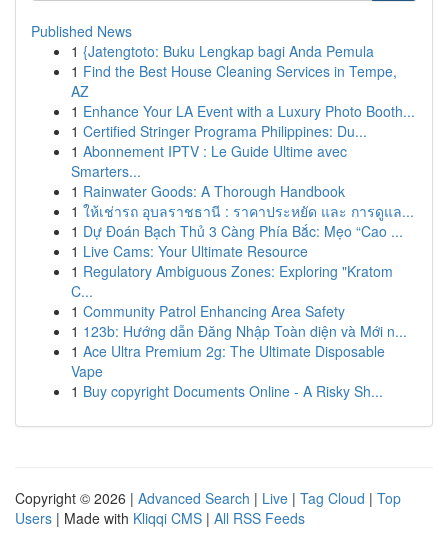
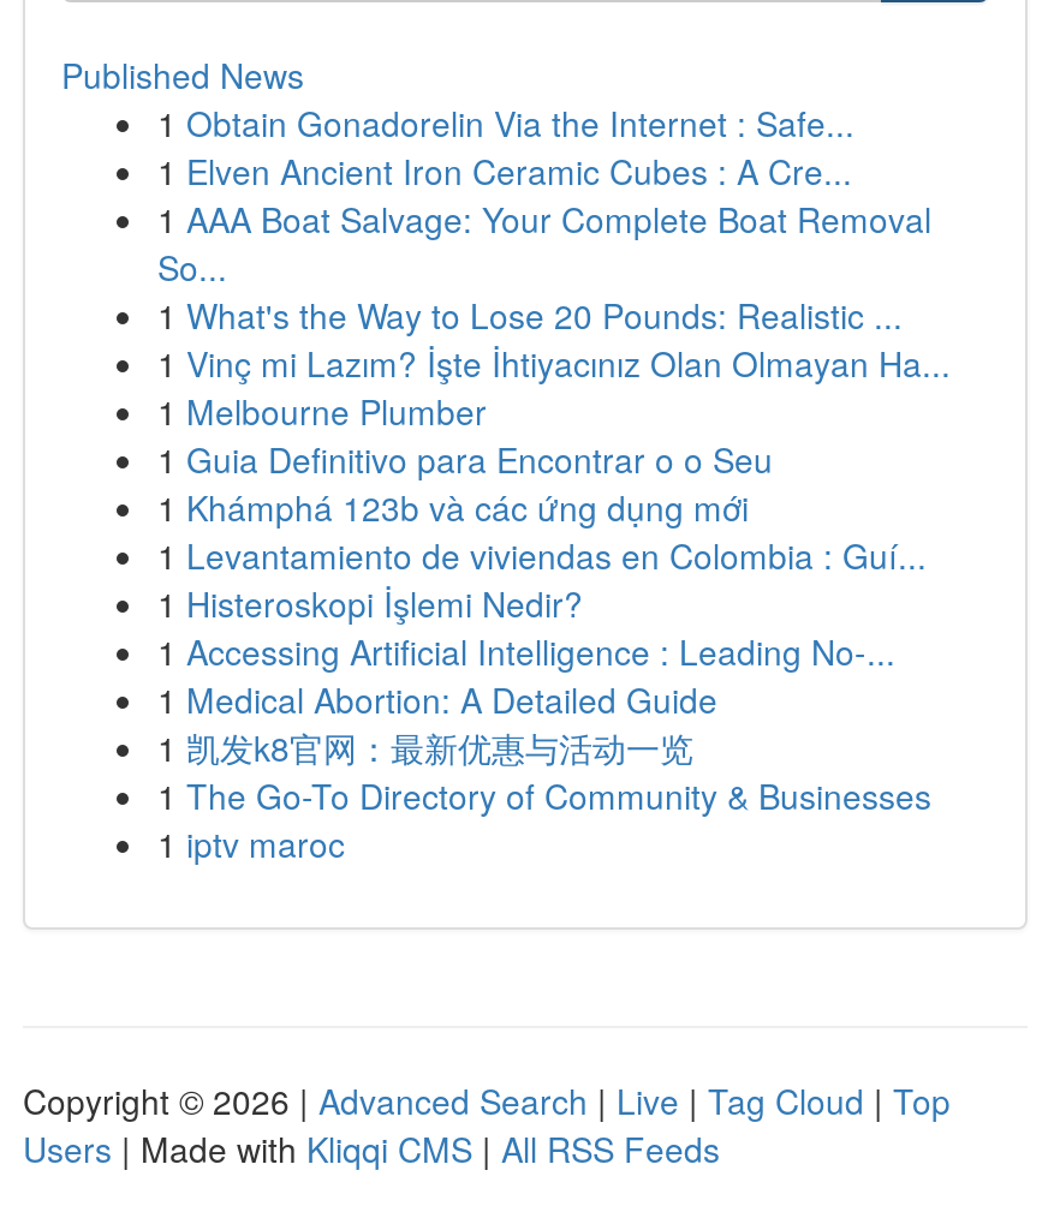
- 1 {Jatengtoto: Buku Lengkap bagi Anda Pemula
- 1 Find the Best House Cleaning Services in Tempe,
- AZ
- 1 Enhance Your LA Event with a Luxury Photo Booth...
- 1 Certified Stringer Programa Philippines: Du...
- 1 Abonnement IPTV : Le Guide Ultime avec
- Smarters...
- 1 Rainwater Goods: A Thorough Handbook
- 1 ให้เช่ารถ อุบลราชธานี : ราคาประหยัด และ การดูแล...
- 1 Dự Đoán Bạch Thủ 3 Càng Phía Bắc: Mẹo “Cao ...
- 1 Live Cams: Your Ultimate Resource
- 1 Regulatory Ambiguous Zones: Exploring "Kratom
- C...
- 1 Community Patrol Enhancing Area Safety
- 1 123b: Hướng dẫn Đăng Nhập Toàn diện và Mới n...
- 1 Ace Ultra Premium 2g: The Ultimate Disposable
- Vape
- 1 Buy copyright Documents Online - A Risky Sh...
+ 1 Obtain Gonadorelin Via the Internet : Safe...
+ 1 Elven Ancient Iron Ceramic Cubes : A Cre...
+ 1 AAA Boat Salvage: Your Complete Boat Removal
+ So...
+ 1 What's the Way to Lose 20 Pounds: Realistic ...
+ 1 Vinç mi Lazım? İşte İhtiyacınız Olan Olmayan Ha...
+ 1 Melbourne Plumber
+ 1 Guia Definitivo para Encontrar o o Seu
+ 1 Khámphá 123b và các ứng dụng mới
+ 1 Levantamiento de viviendas en Colombia : Guí...
+ 1 Histeroskopi İşlemi Nedir?
+ 1 Accessing Artificial Intelligence : Leading No-...
+ 1 Medical Abortion: A Detailed Guide
+ 1 凯发k8官网：最新优惠与活动一览
+ 1 The Go-To Directory of Community & Businesses
+ 1 iptv maroc
